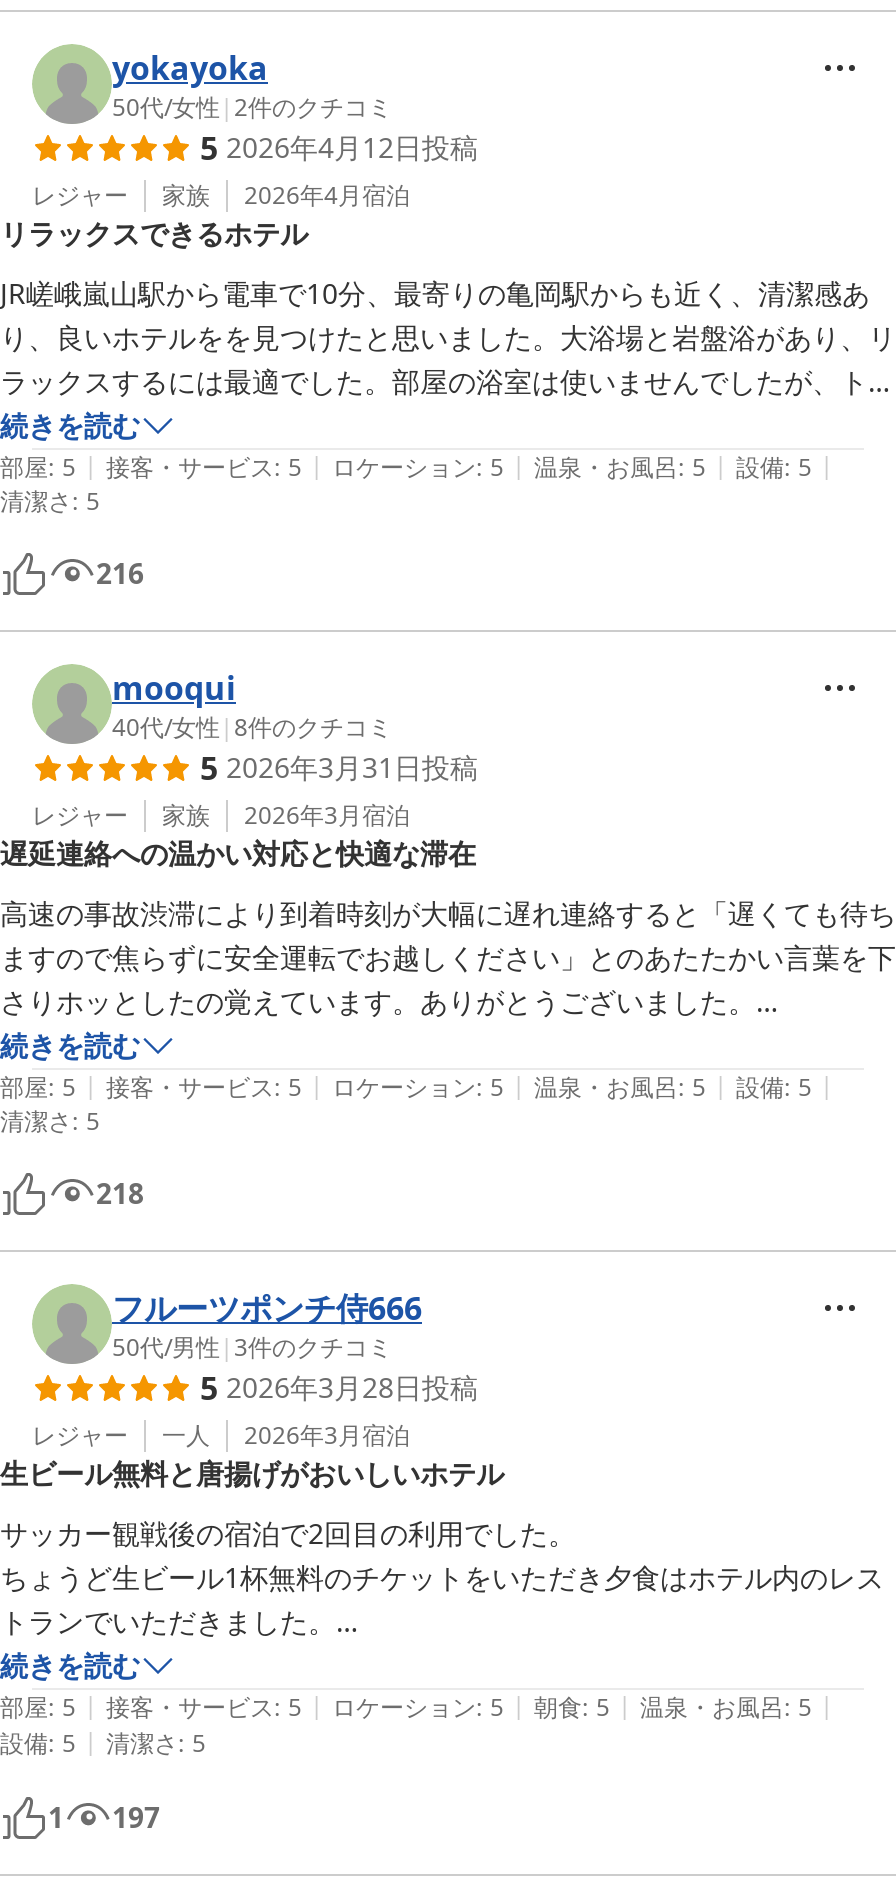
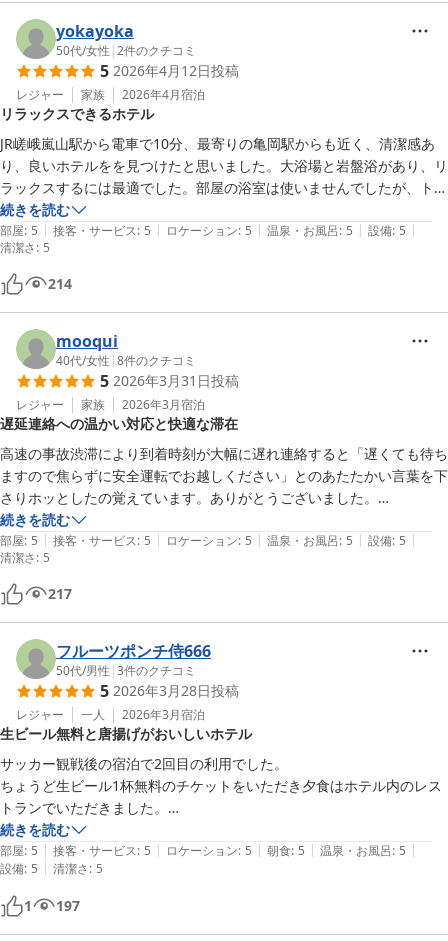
- 216
+ 214

- 218
+ 217
